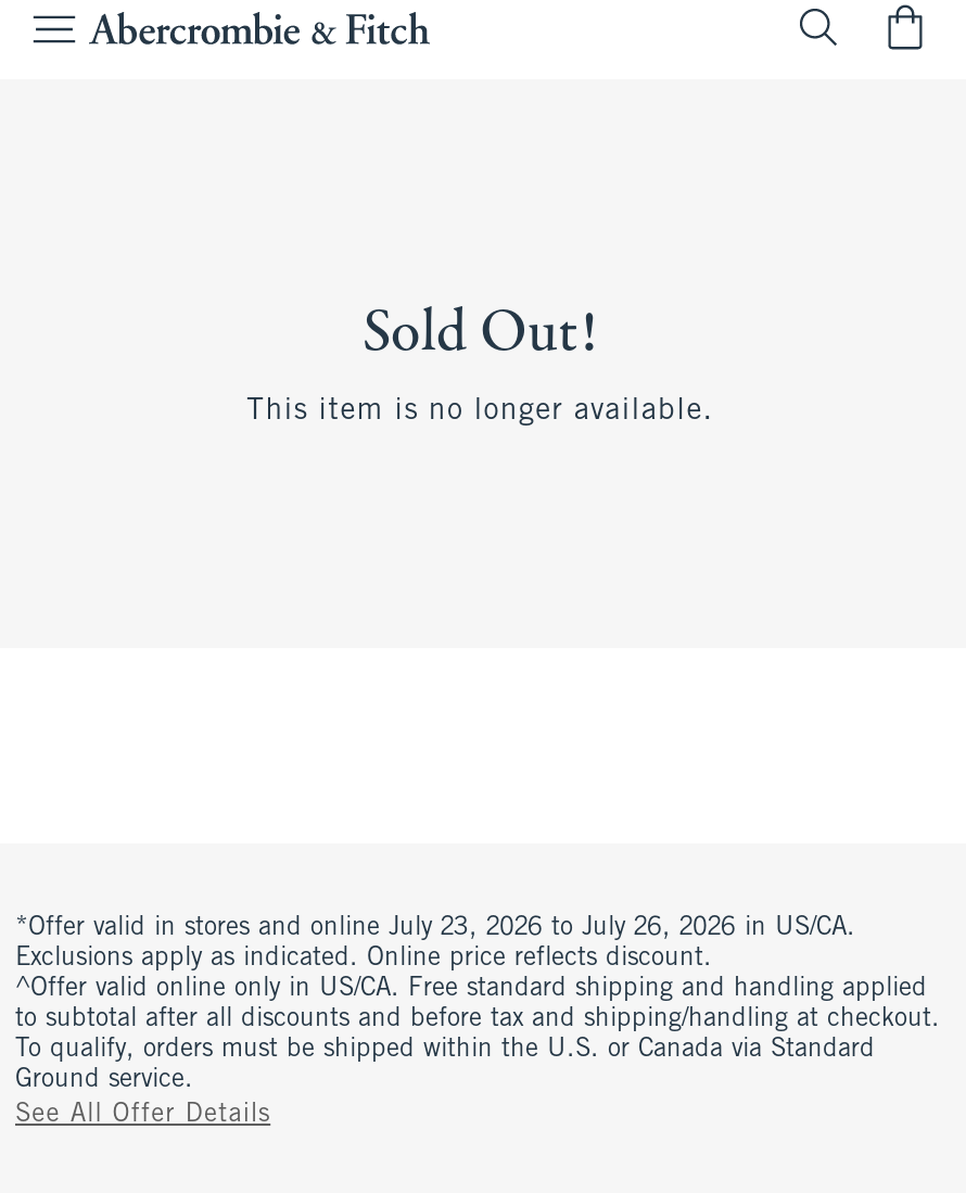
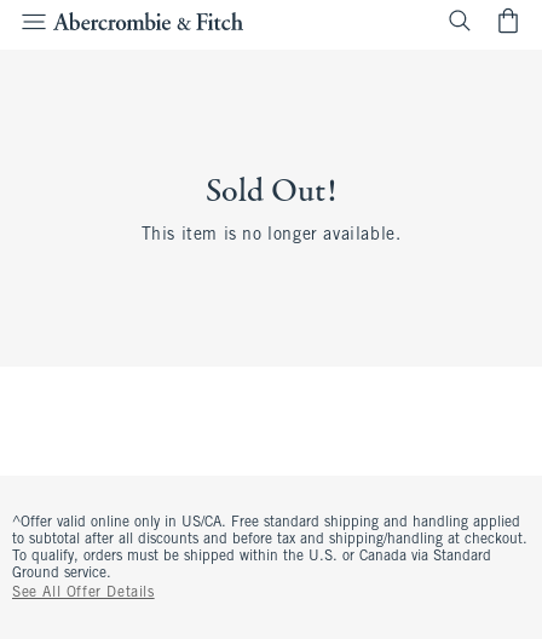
- *Offer valid in stores and online July 23, 2026 to July 26, 2026 in US/CA.
- Exclusions apply as indicated. Online price reflects discount.
